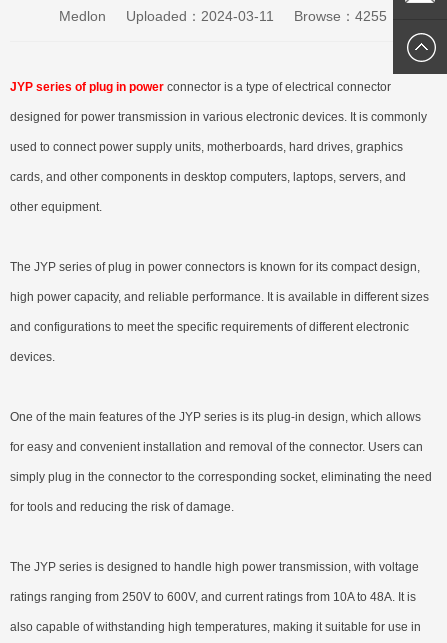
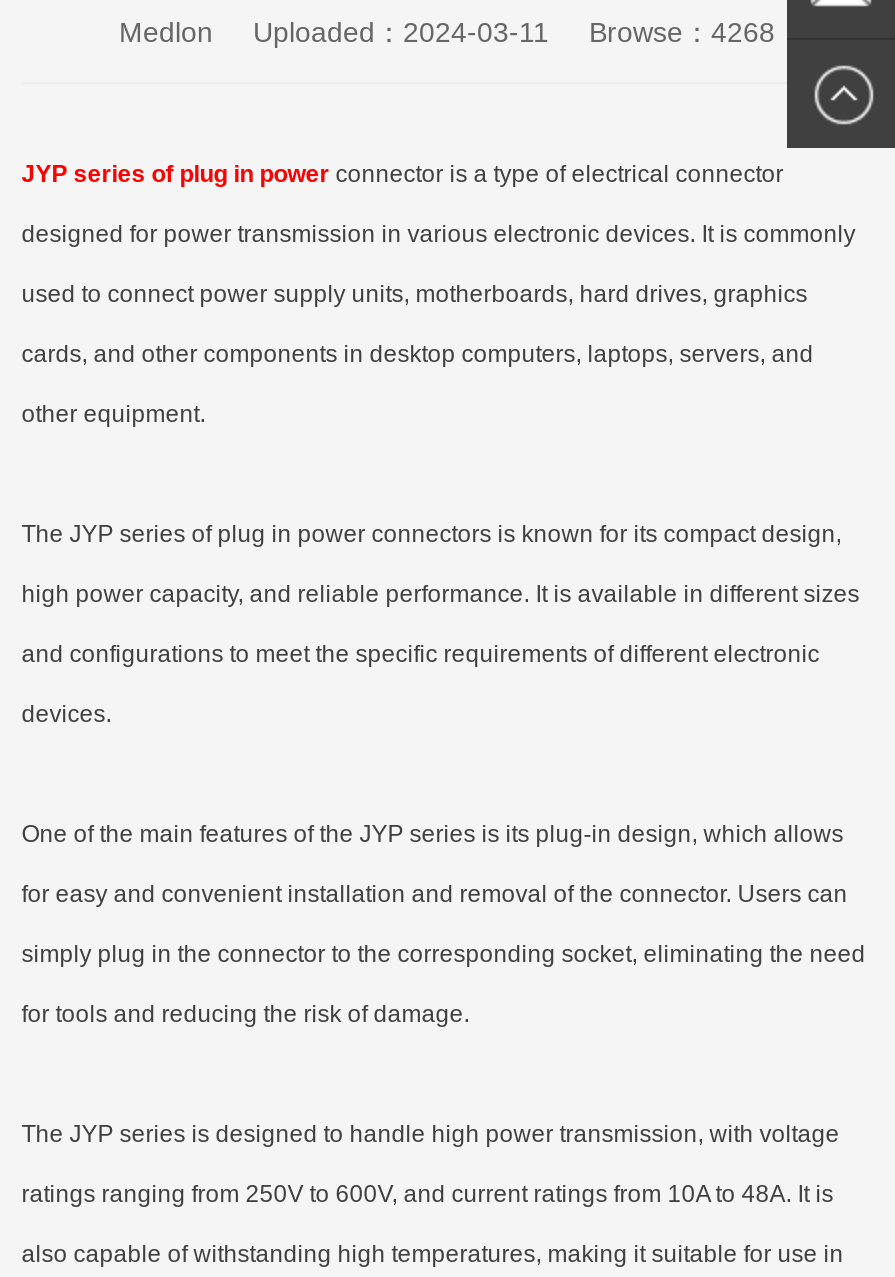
- Medlon Uploaded：2024-03-11 Browse：4255
+ Medlon Uploaded：2024-03-11 Browse：4268
